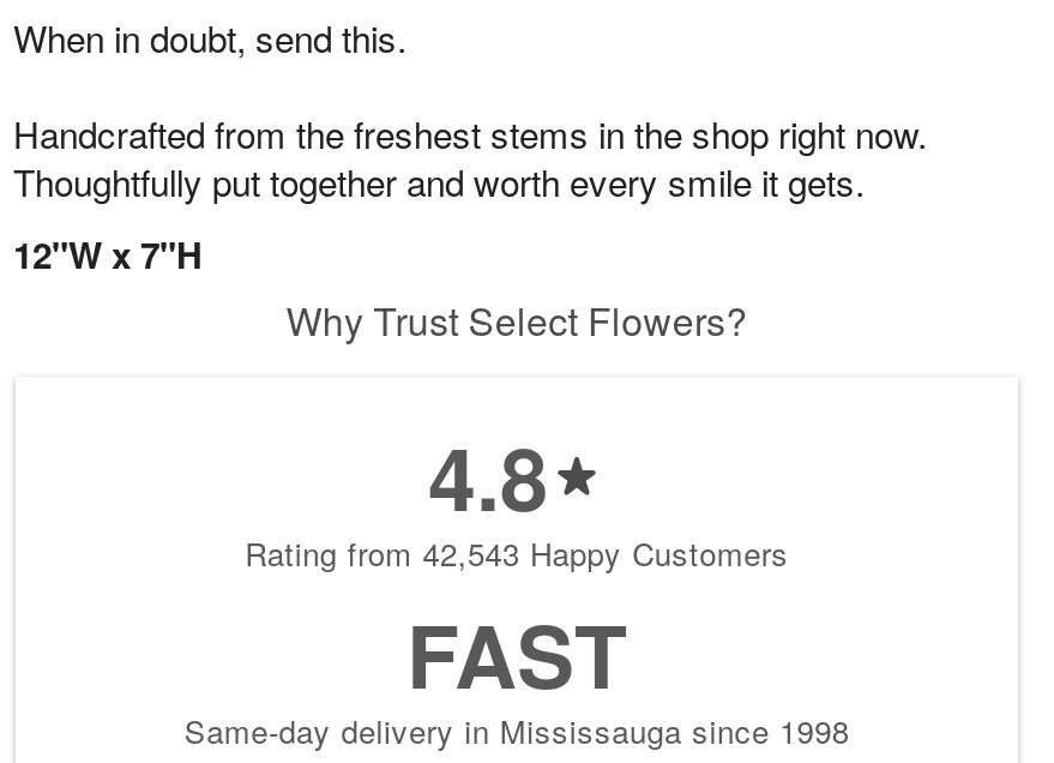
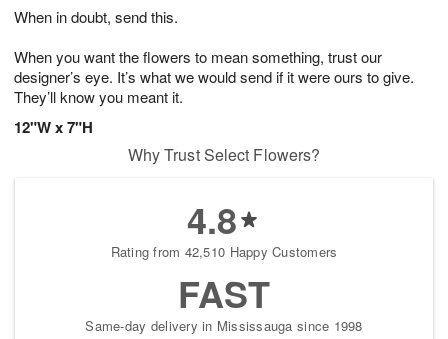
- Handcrafted from the freshest stems in the shop right now.
- Thoughtfully put together and worth every smile it gets.
+ When you want the flowers to mean something, trust our
+ designer’s eye. It’s what we would send if it were ours to give.
+ They’ll know you meant it.

- Rating from 42,543 Happy Customers
+ Rating from 42,510 Happy Customers
